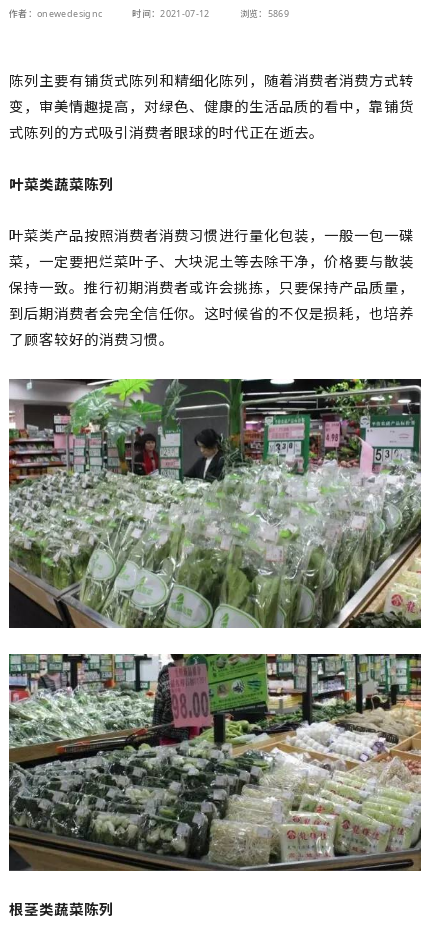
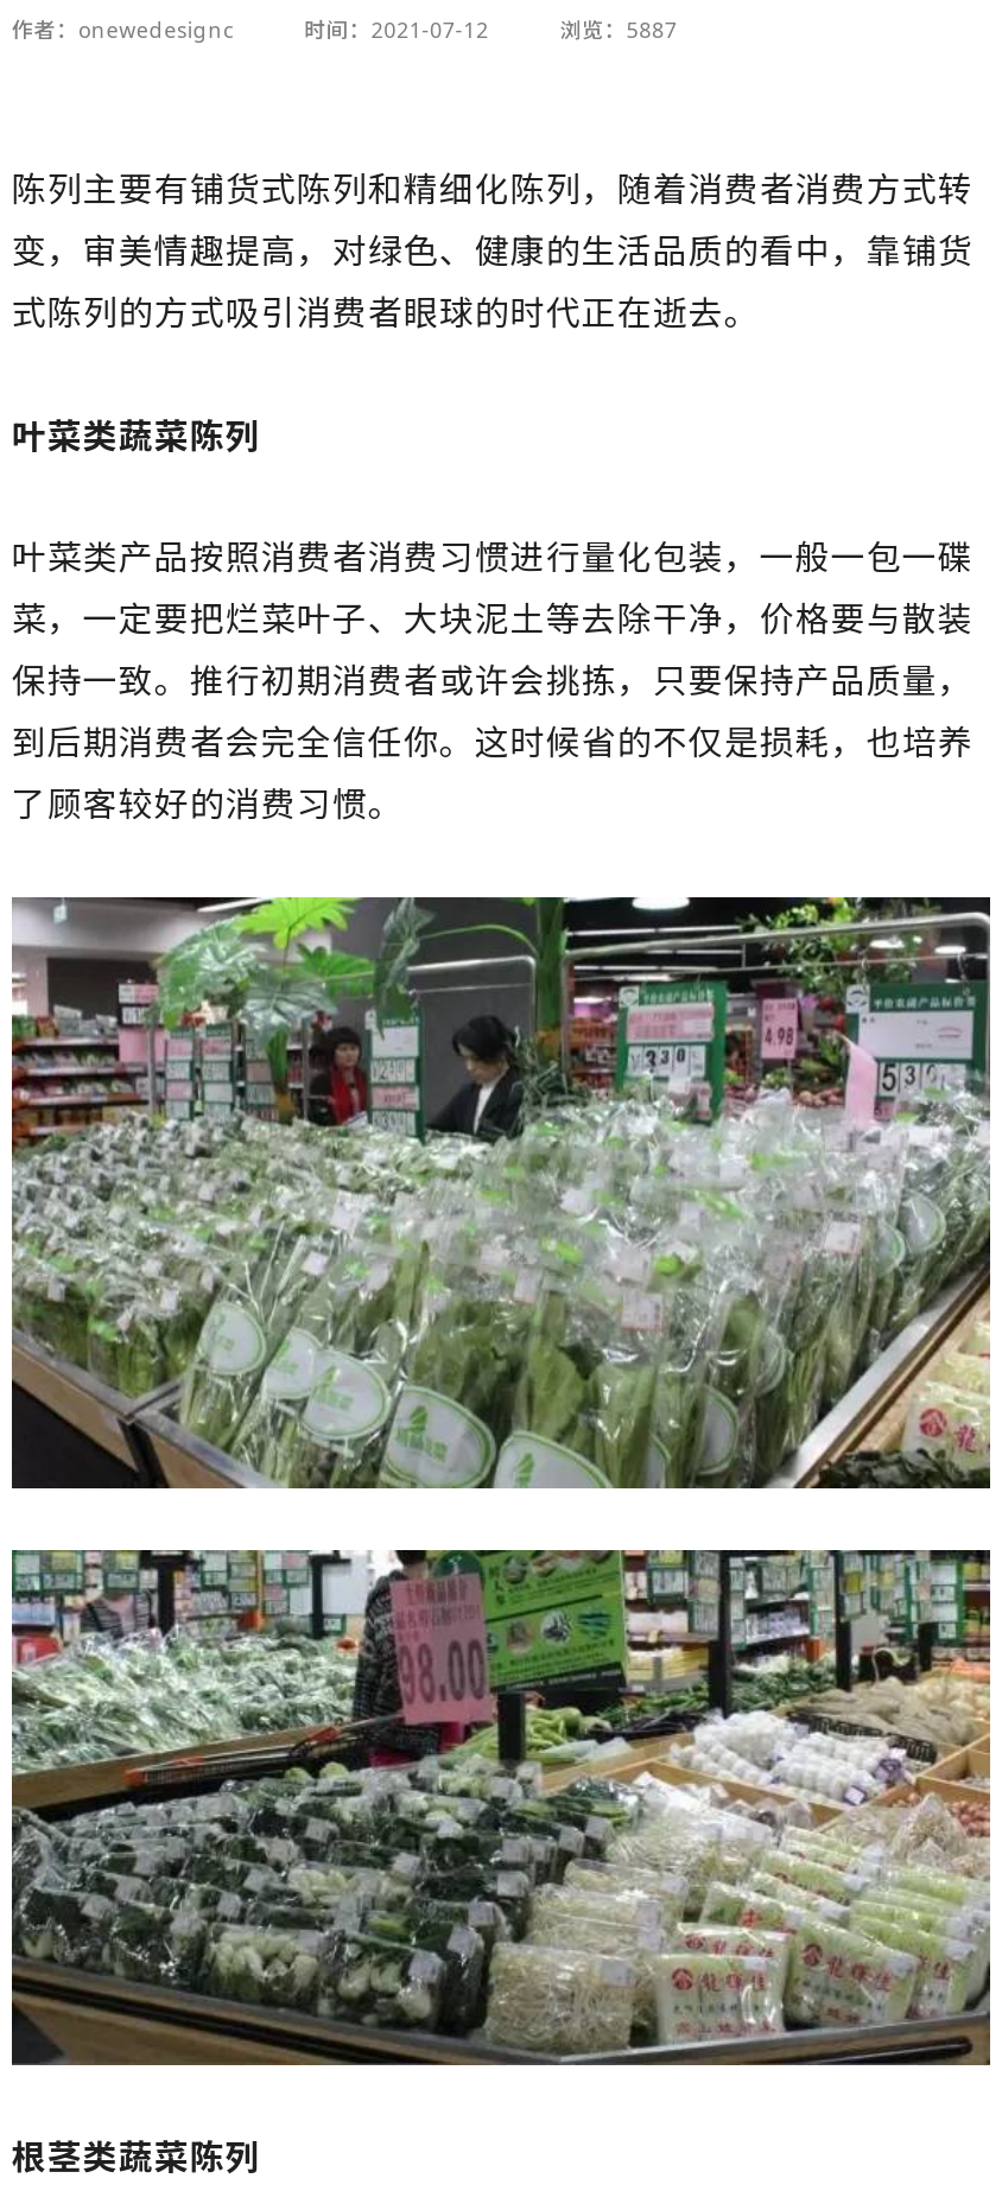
- 浏览：5869
+ 浏览：5887
